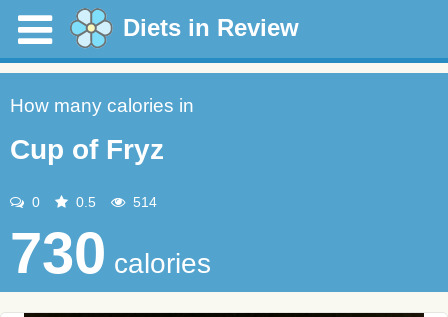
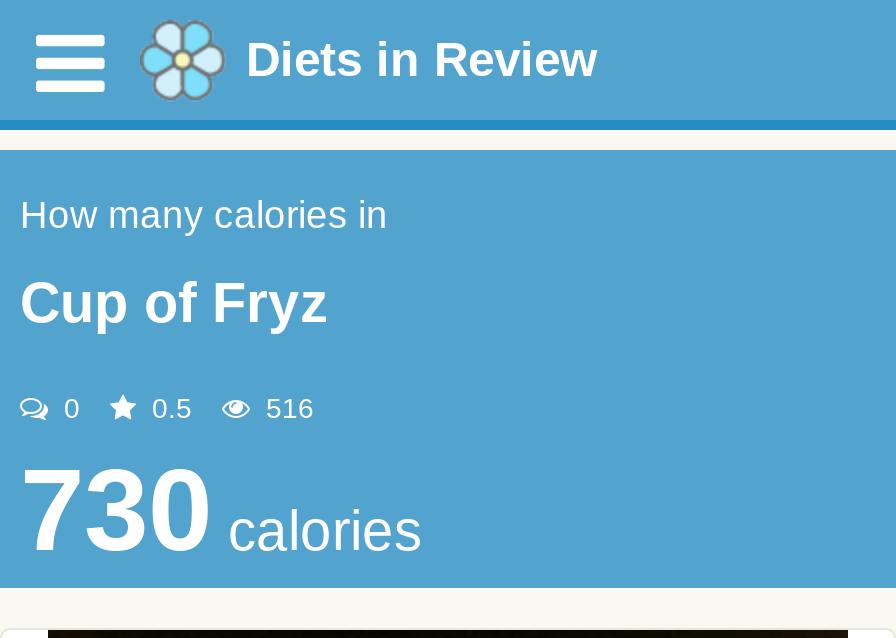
- 514
+ 516
